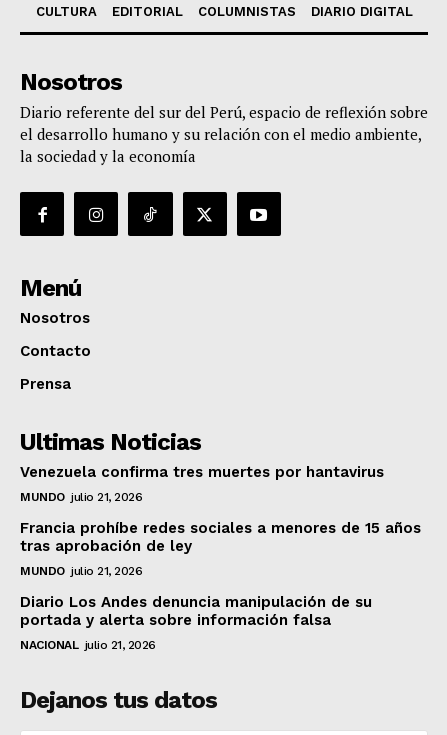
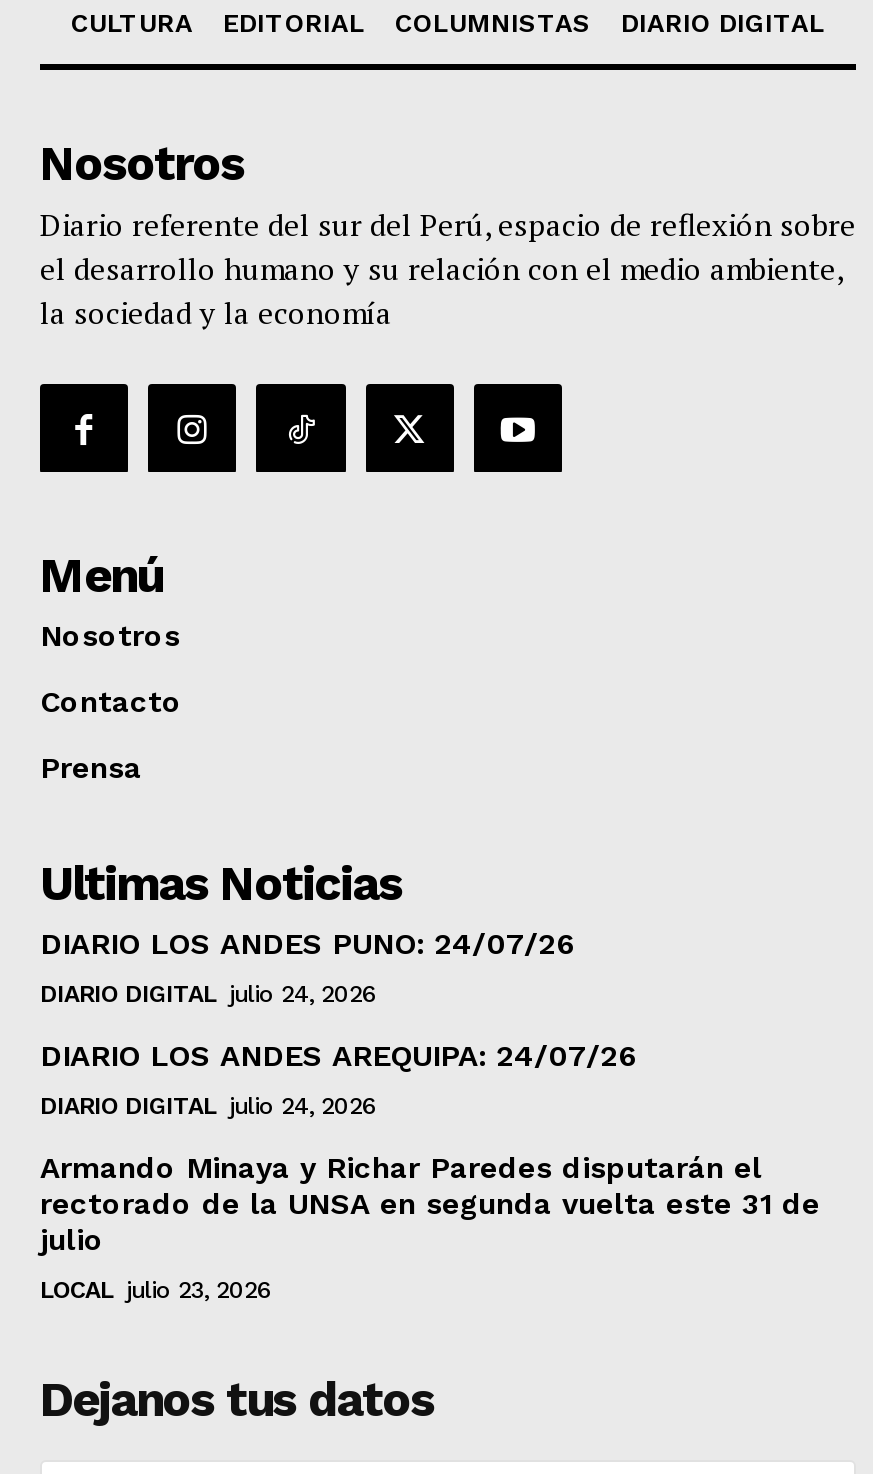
- Venezuela confirma tres muertes por hantavirus
+ DIARIO LOS ANDES PUNO: 24/07/26

- MUNDO julio 21, 2026
+ DIARIO DIGITAL julio 24, 2026

- Francia prohíbe redes sociales a menores de 15 años
- tras aprobación de ley
+ DIARIO LOS ANDES AREQUIPA: 24/07/26

- MUNDO julio 21, 2026
+ DIARIO DIGITAL julio 24, 2026

- Diario Los Andes denuncia manipulación de su
- portada y alerta sobre información falsa
+ Armando Minaya y Richar Paredes disputarán el
+ rectorado de la UNSA en segunda vuelta este 31 de
+ julio

- NACIONAL julio 21, 2026
+ LOCAL julio 23, 2026
